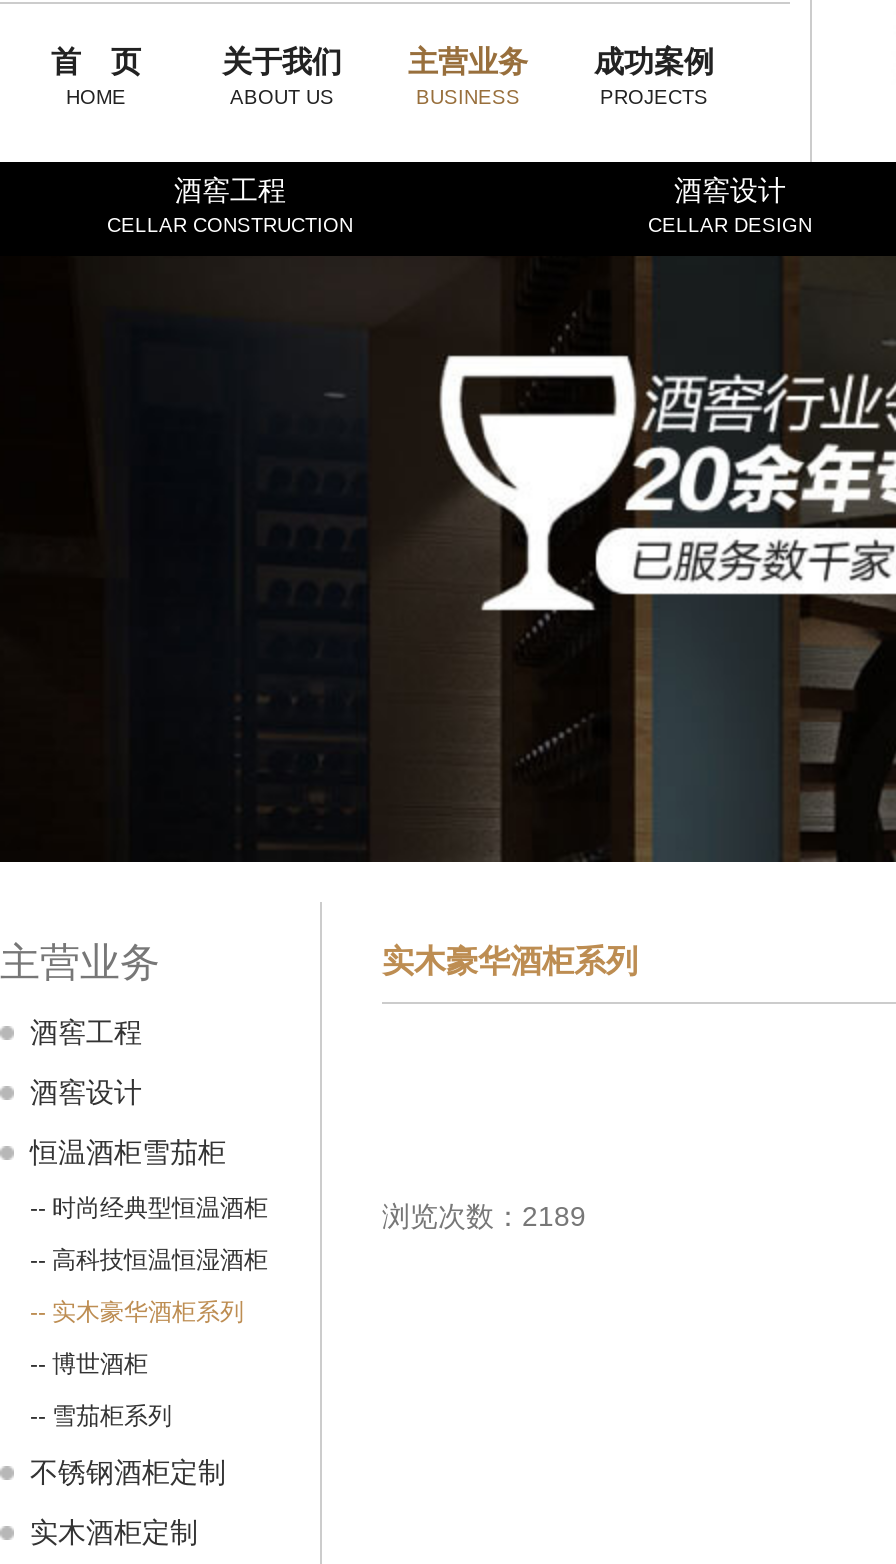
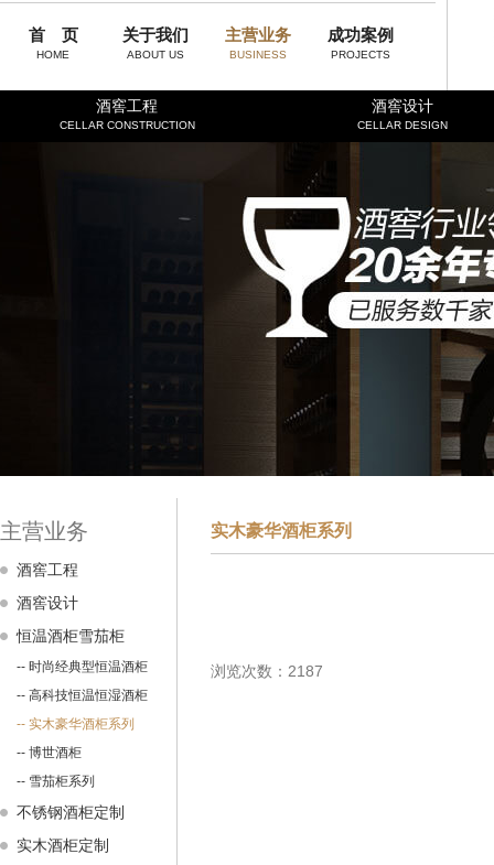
- 浏览次数：2189
+ 浏览次数：2187
